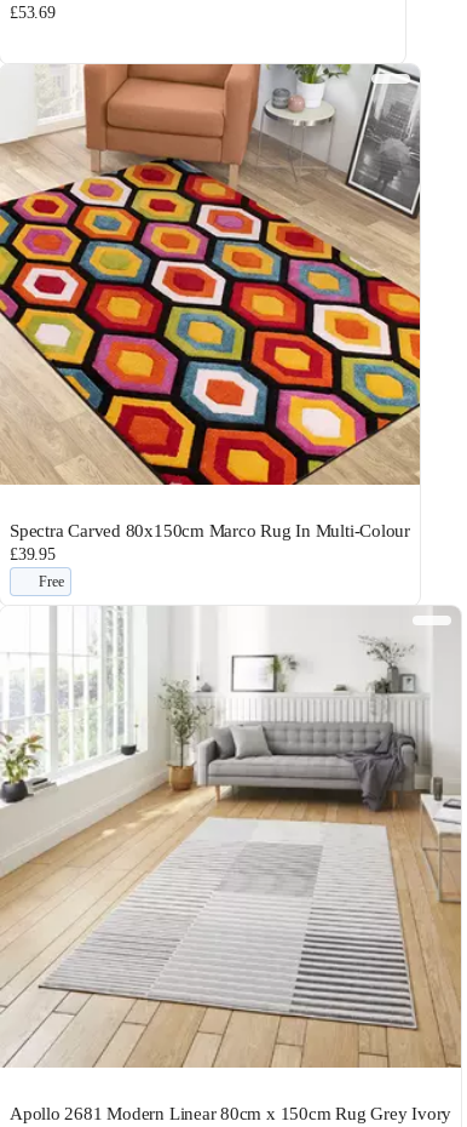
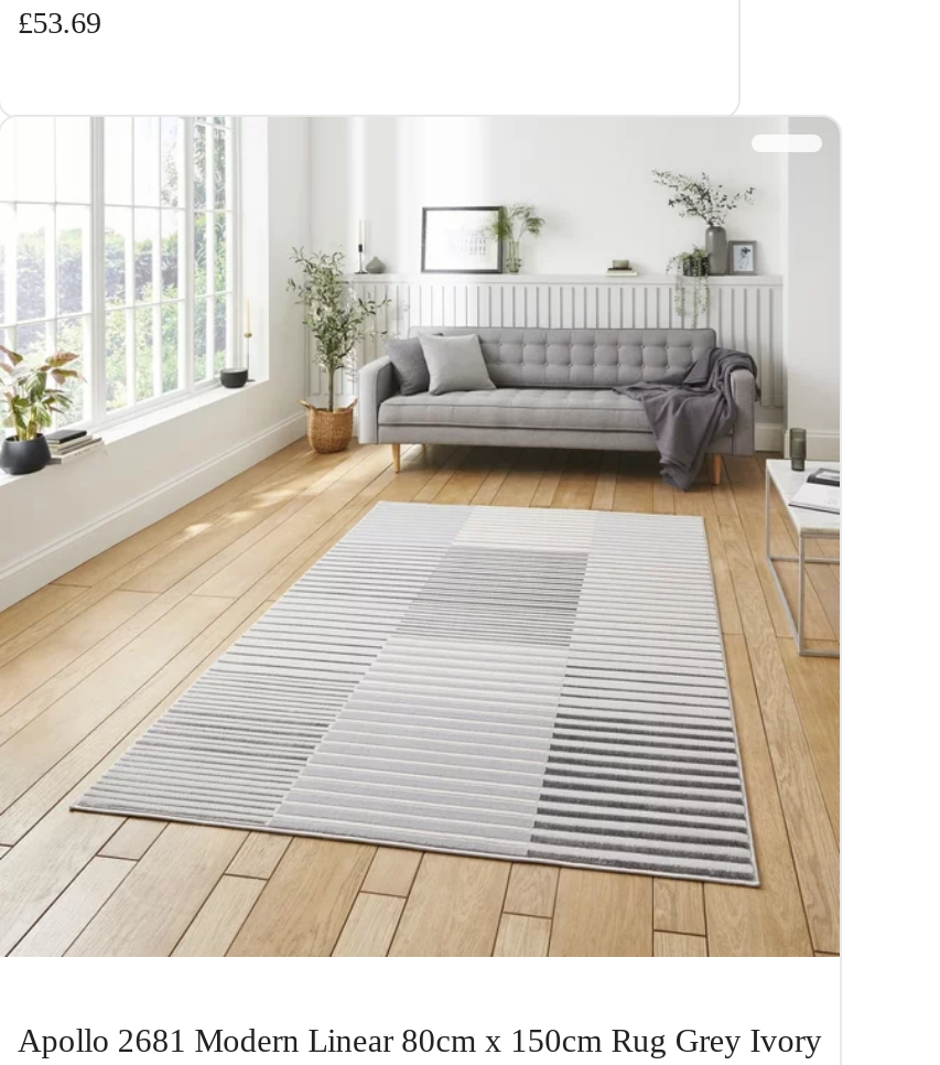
- [image]
- Spectra Carved 80x150cm Marco Rug In Multi-Colour
- £39.95
- Free
